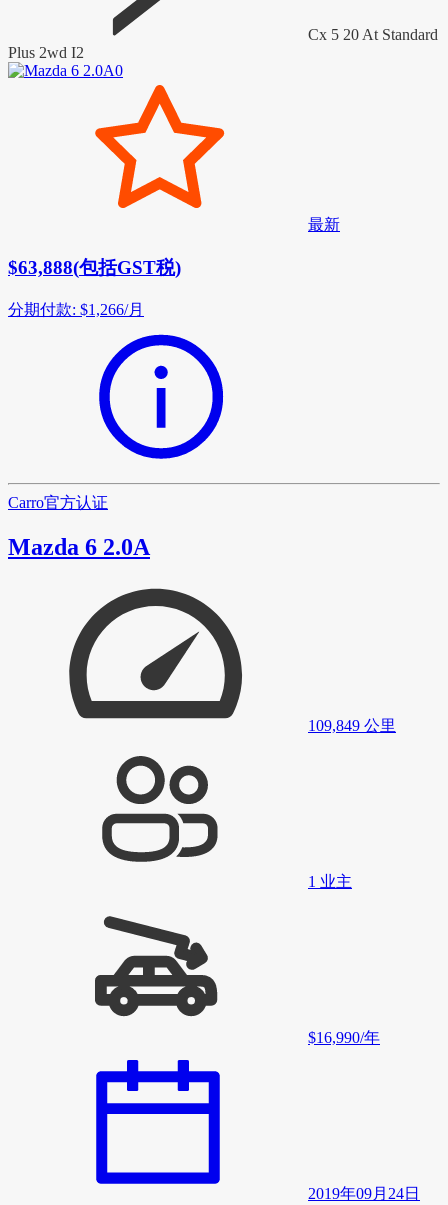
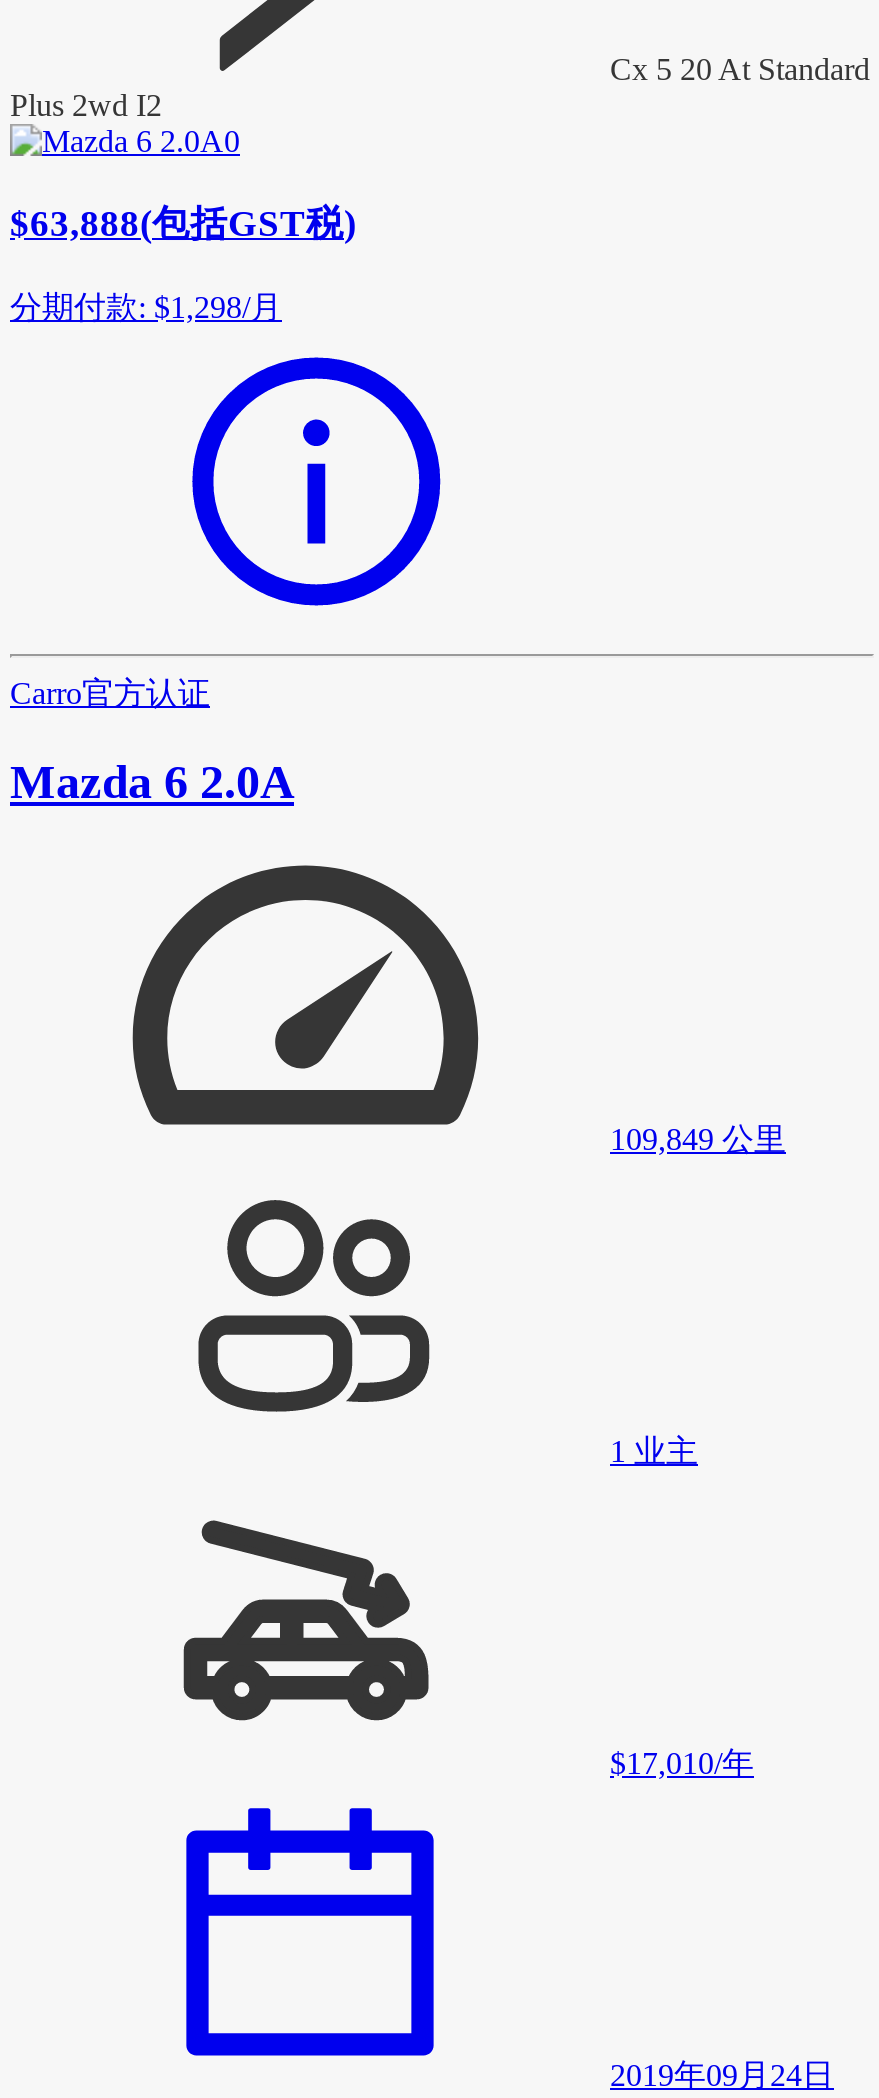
- [image]

- 最新

- 分期付款: $1,266/月
+ 分期付款: $1,298/月

- $16,990/年
+ $17,010/年
